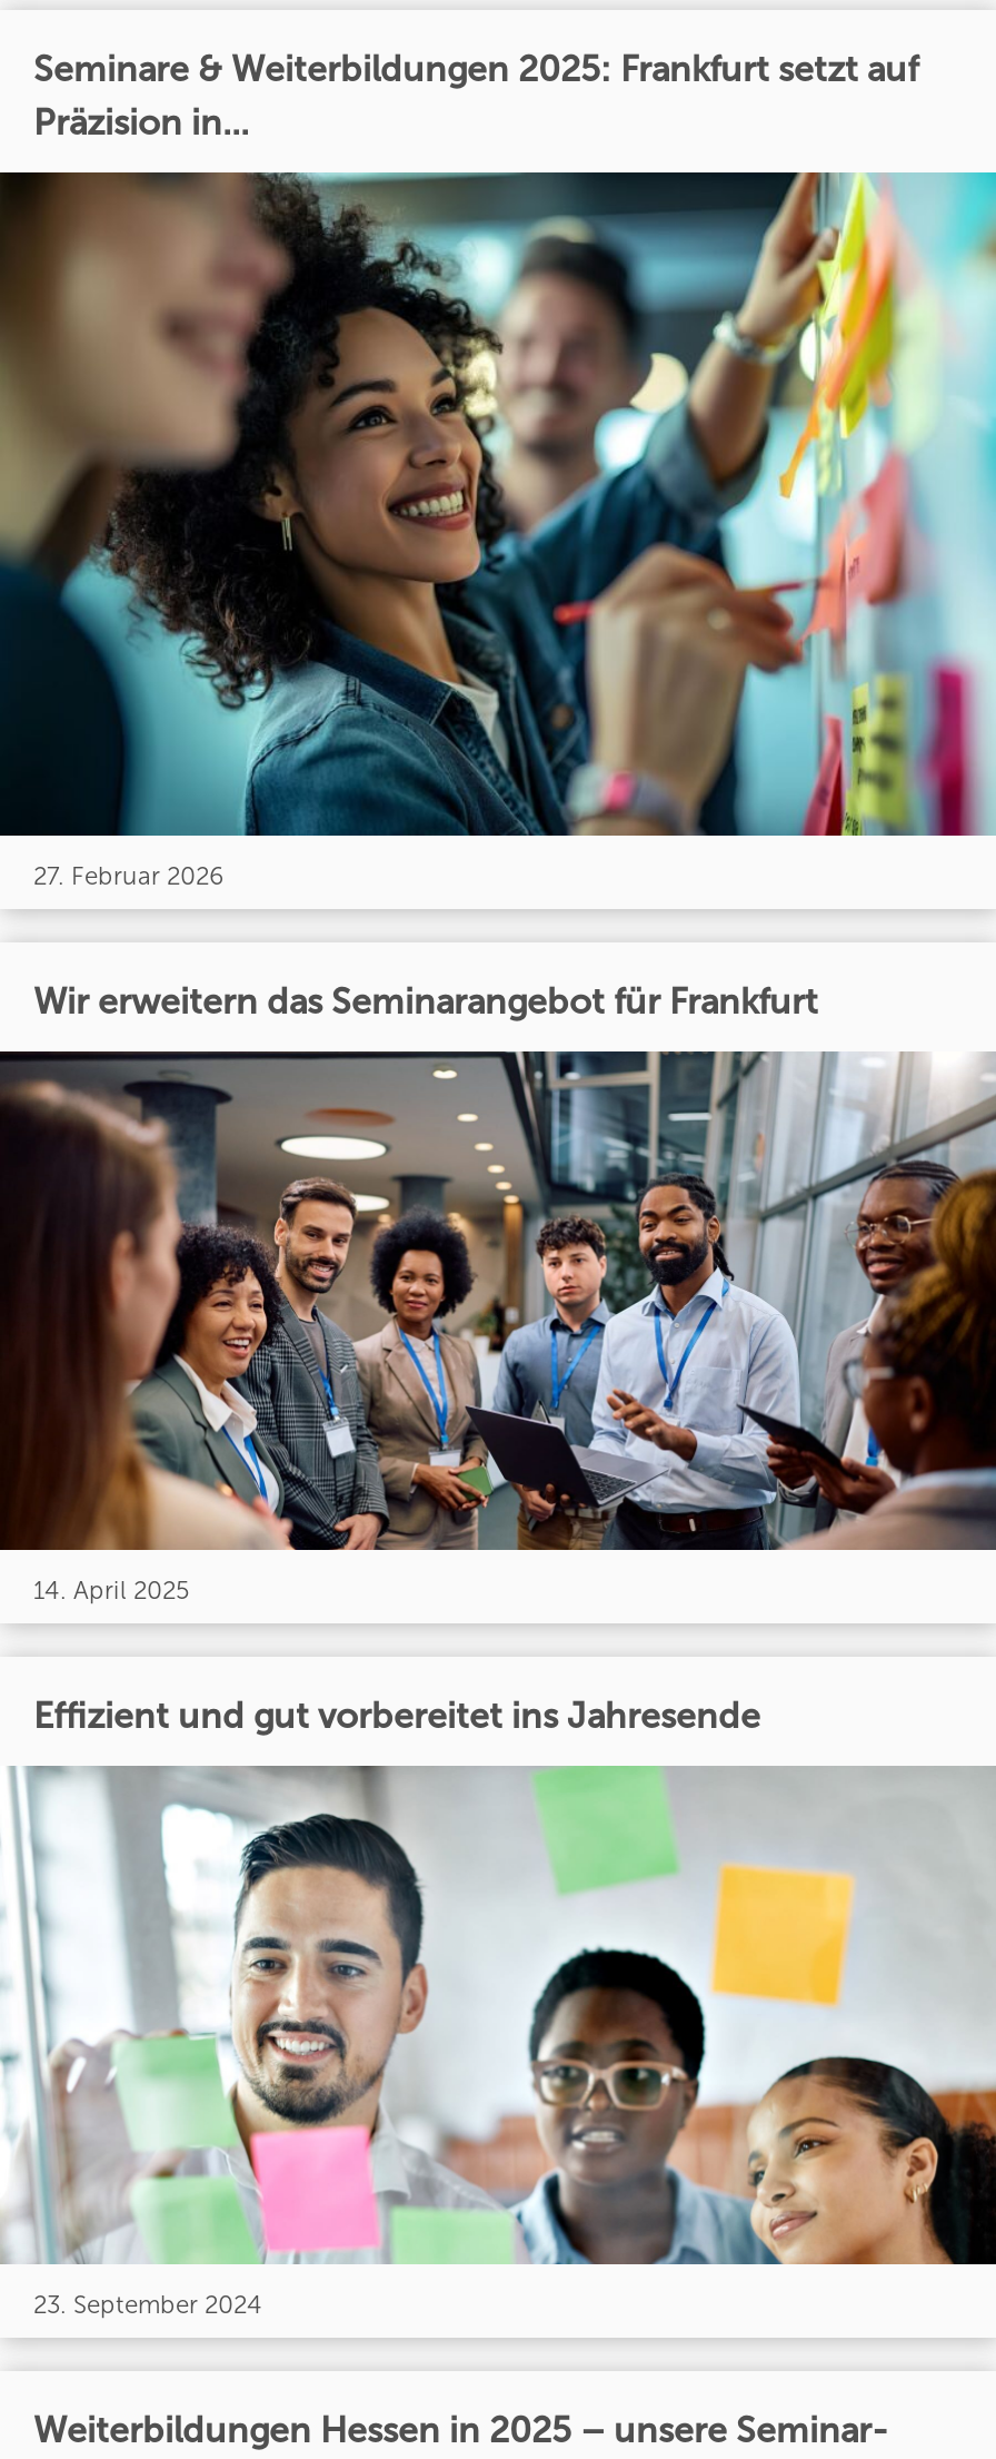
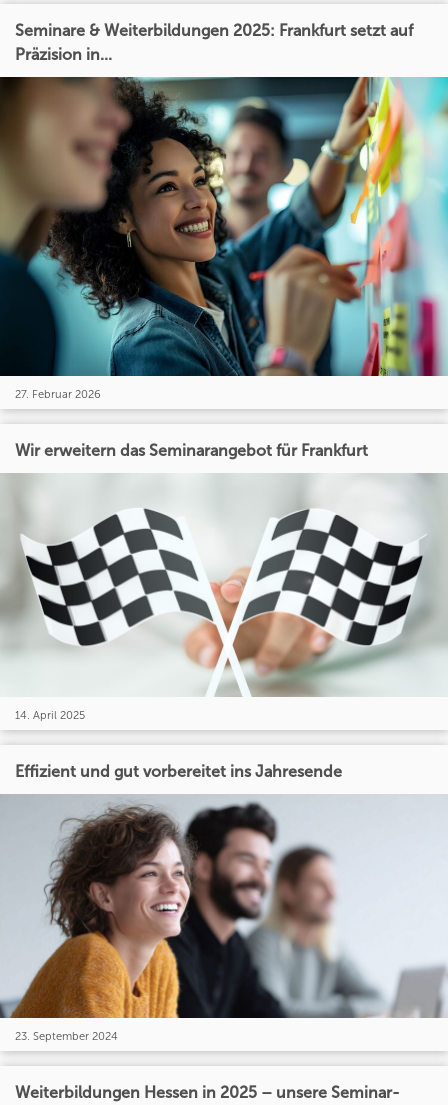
- [image]
+ [image]

- [image]
+ [image]
